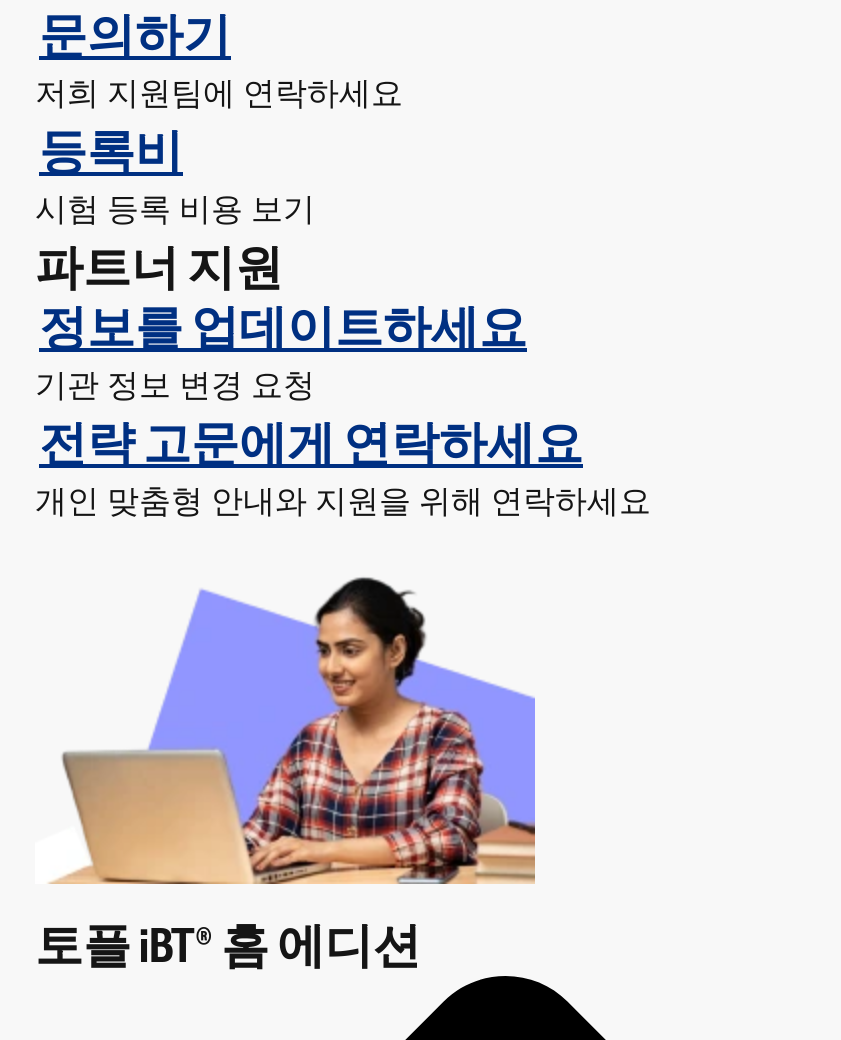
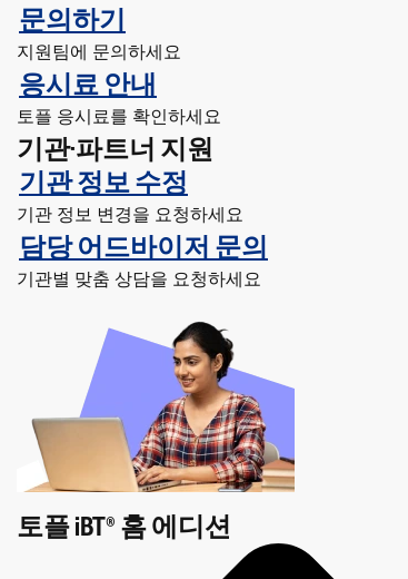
- 저희 지원팀에 연락하세요
- 등록비
- 시험 등록 비용 보기
- 파트너 지원
- 정보를 업데이트하세요
- 기관 정보 변경 요청
- 전략 고문에게 연락하세요
- 개인 맞춤형 안내와 지원을 위해 연락하세요
+ 지원팀에 문의하세요
+ 응시료 안내
+ 토플 응시료를 확인하세요
+ 기관·파트너 지원
+ 기관 정보 수정
+ 기관 정보 변경을 요청하세요
+ 담당 어드바이저 문의
+ 기관별 맞춤 상담을 요청하세요
